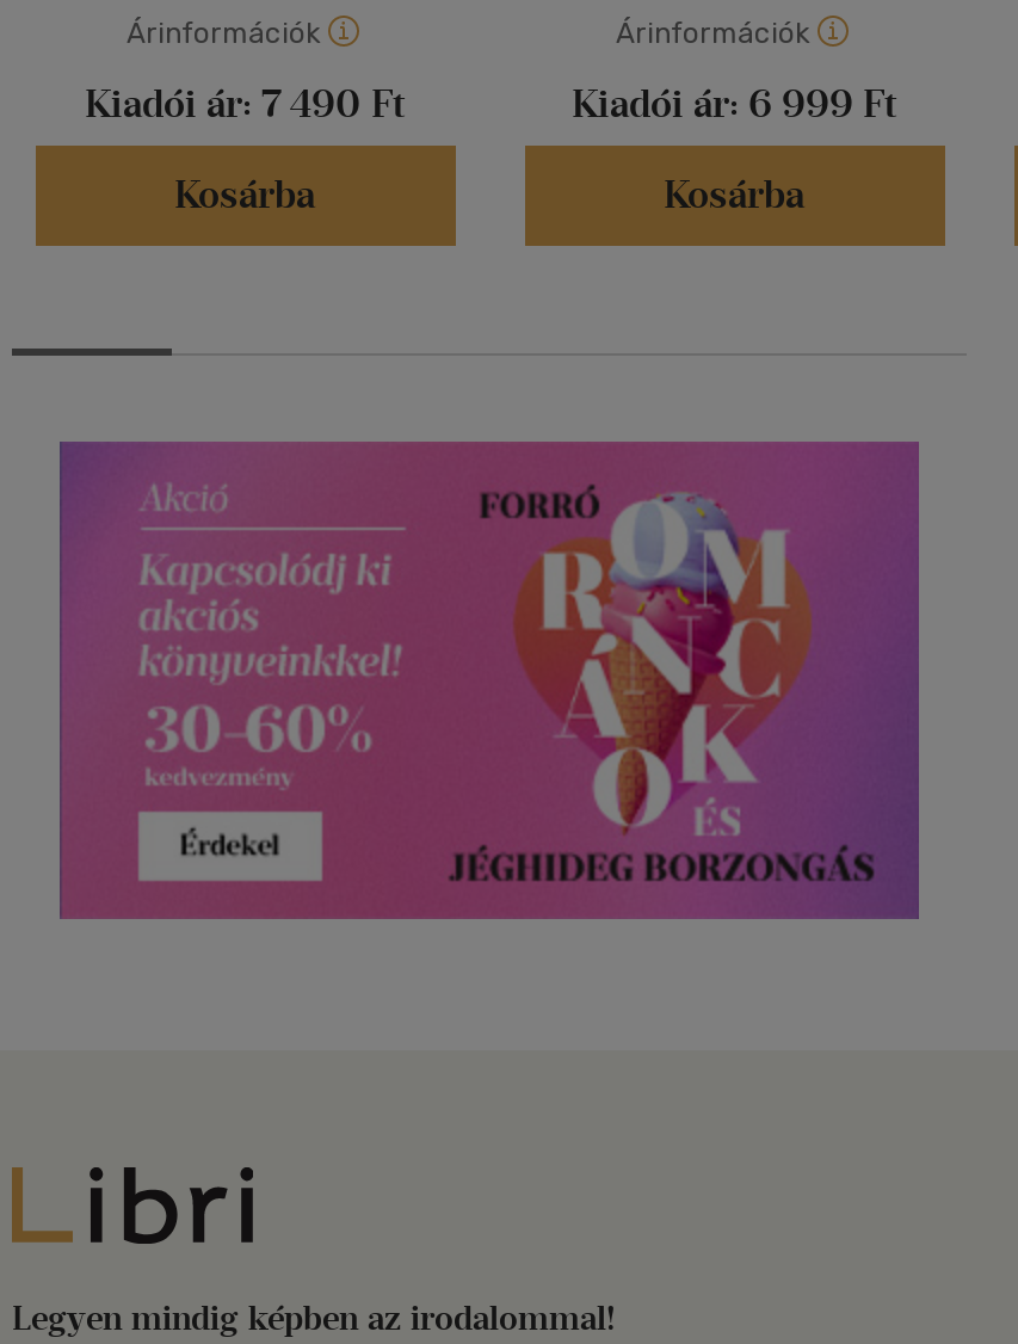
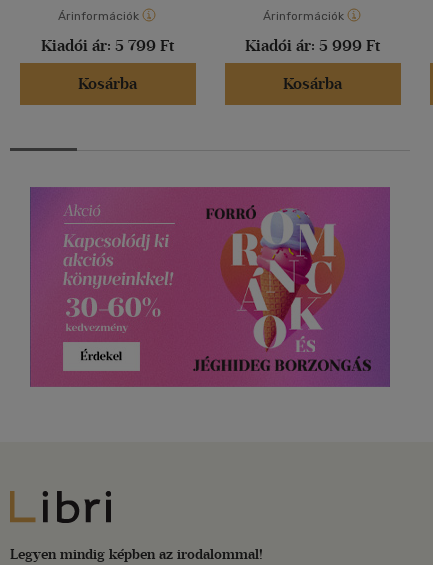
- Kiadói ár: 7 490 Ft
+ Kiadói ár: 5 799 Ft

- Kiadói ár: 6 999 Ft
+ Kiadói ár: 5 999 Ft
